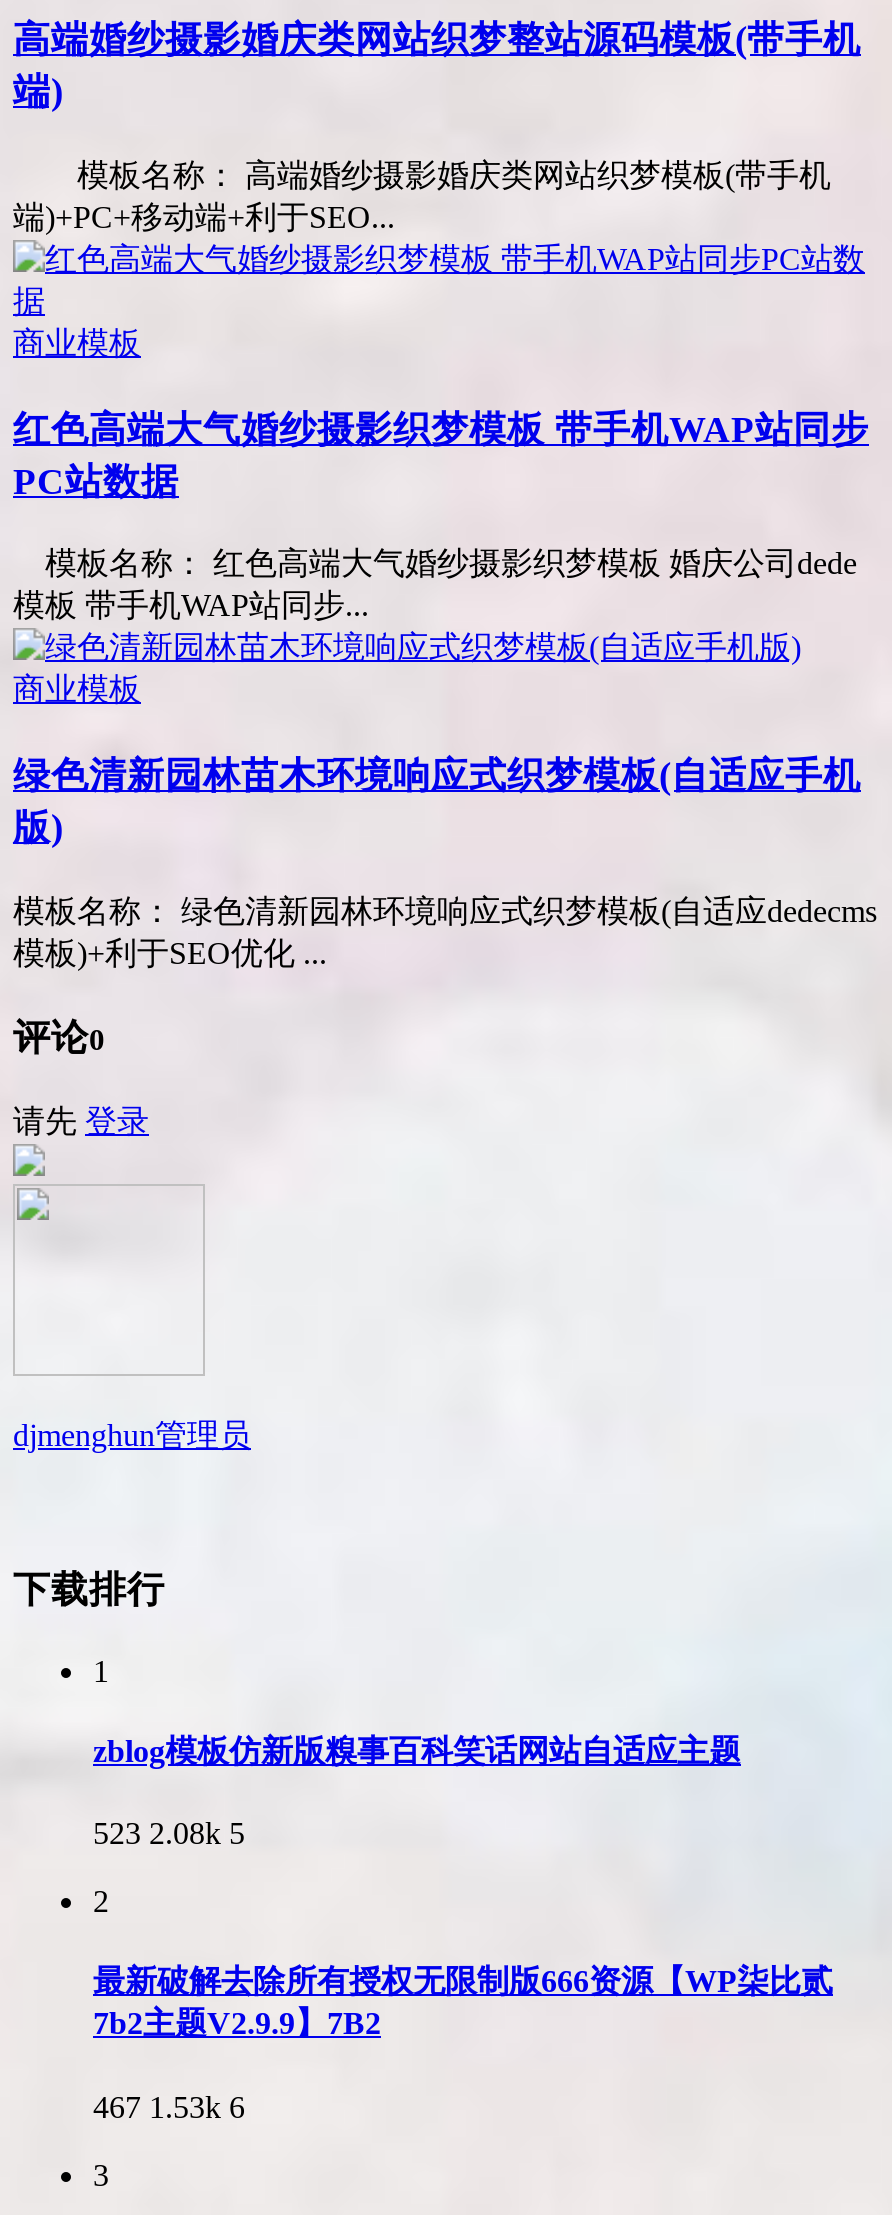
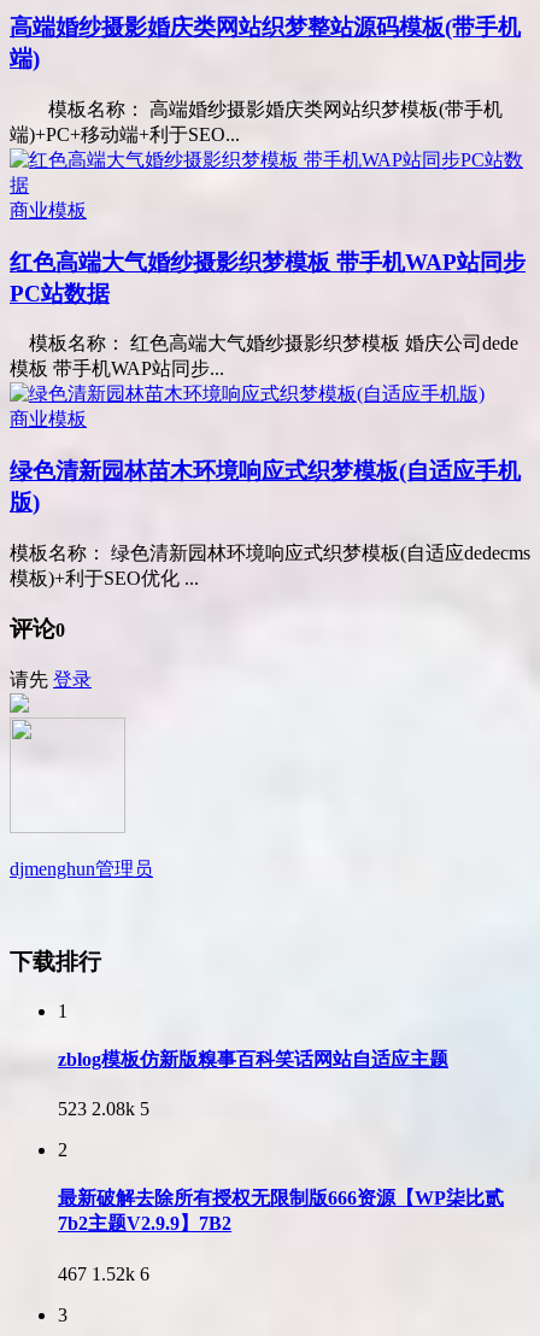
- 467 1.53k 6
+ 467 1.52k 6
